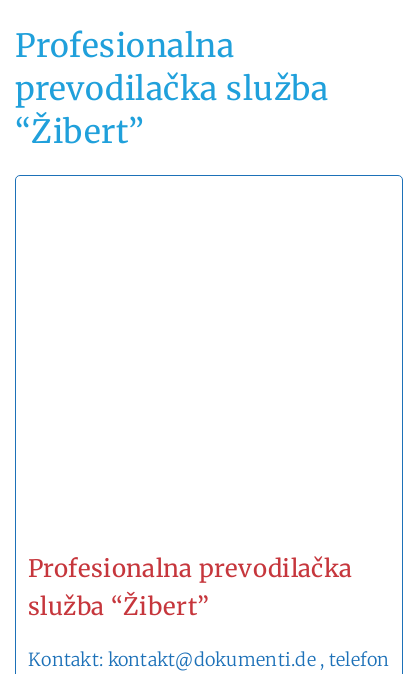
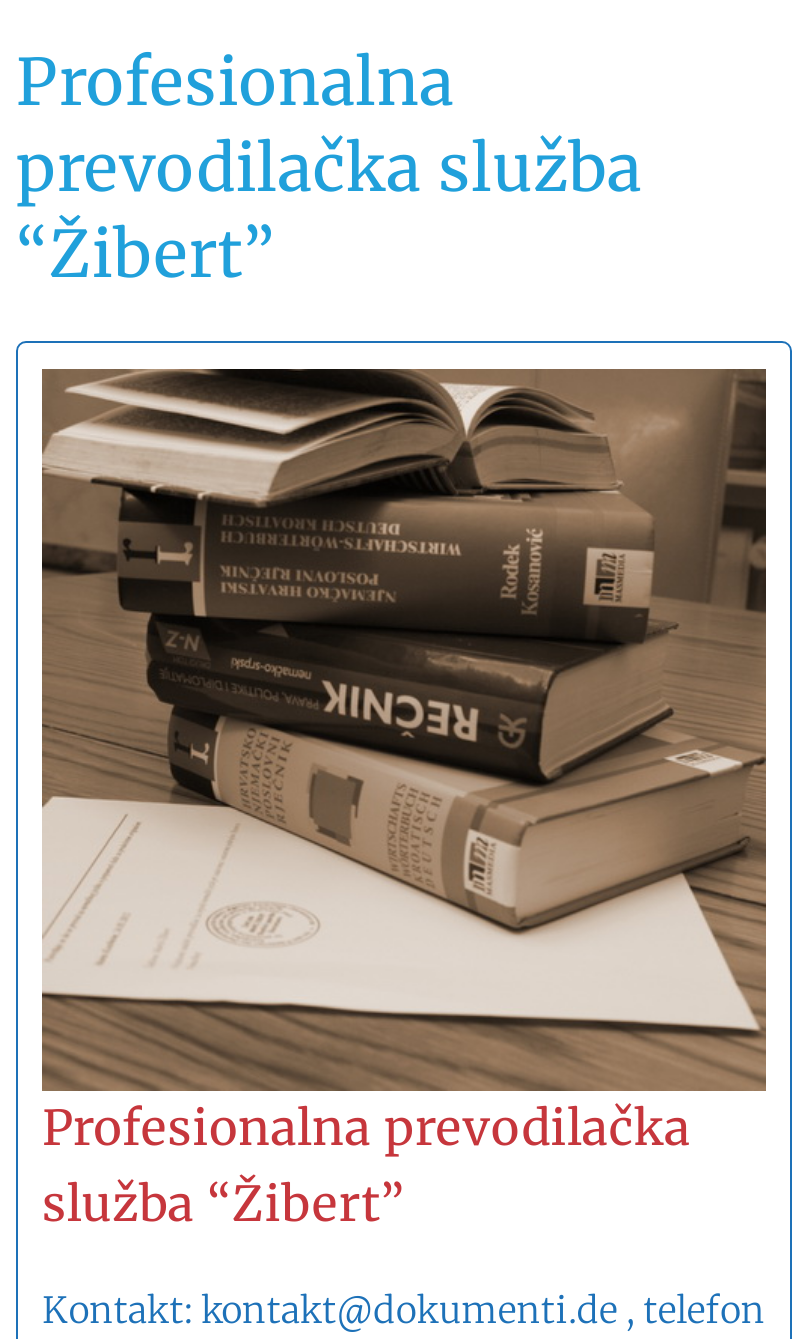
+ [image]
